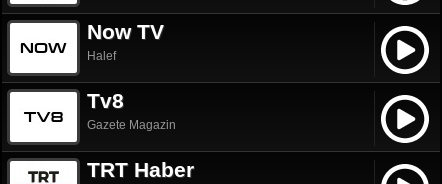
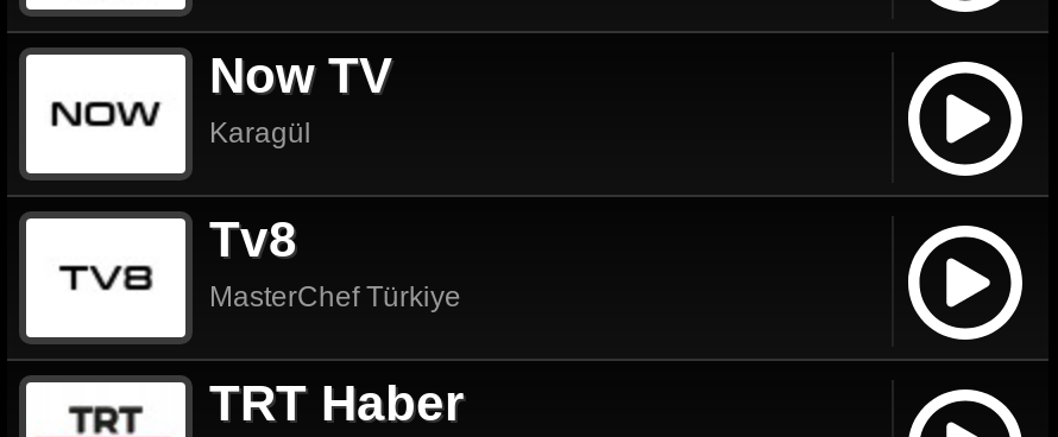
- Halef
+ Karagül

- Gazete Magazin
+ MasterChef Türkiye
